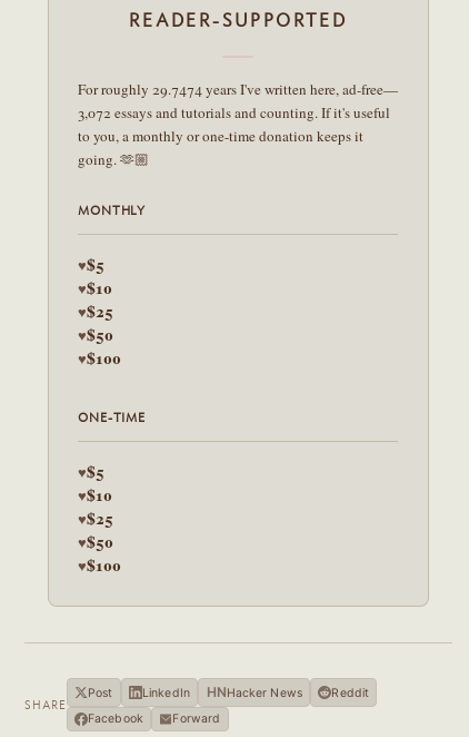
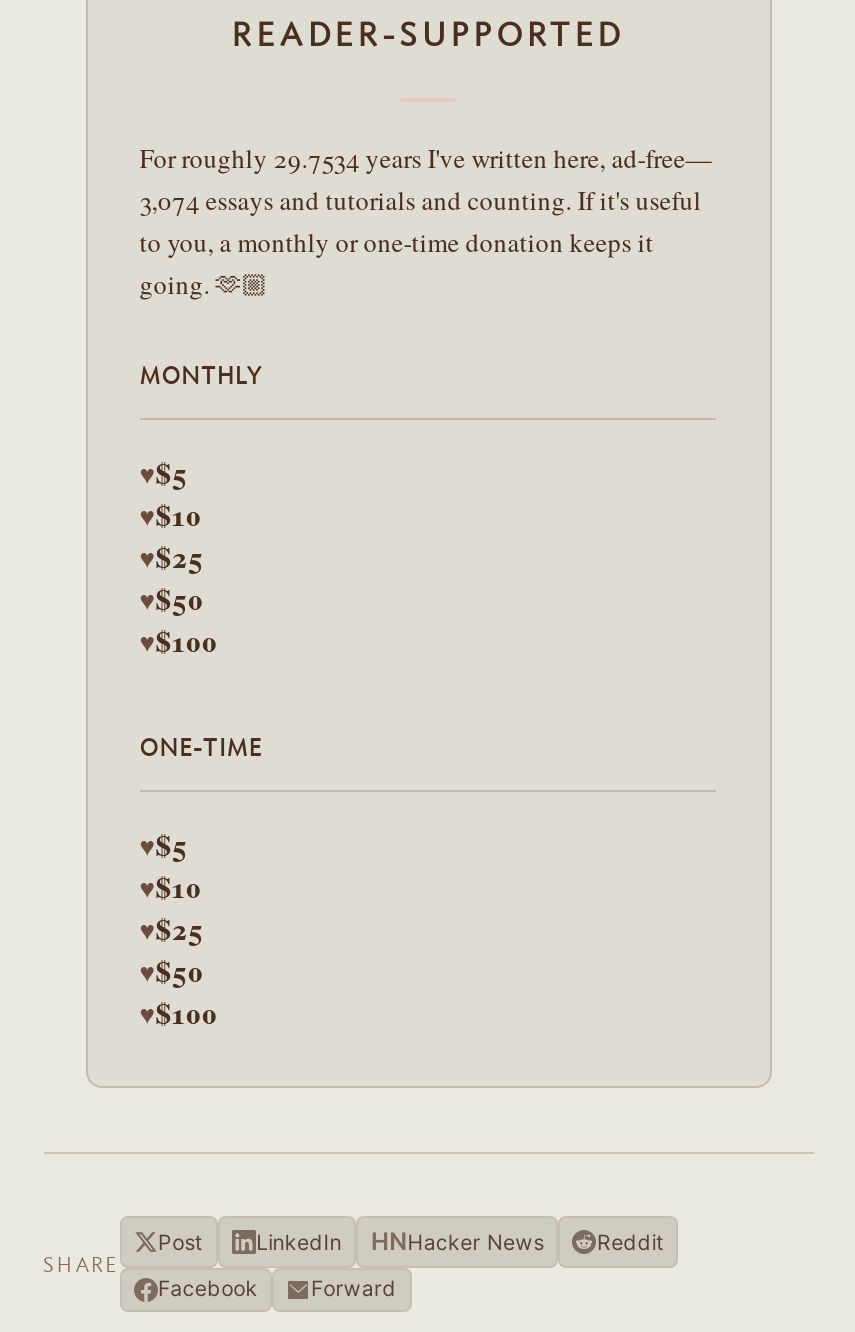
- For roughly 29.7474 years I've written here, ad-free—
+ For roughly 29.7534 years I've written here, ad-free—

- 3,072 essays and tutorials and counting. If it's useful
+ 3,074 essays and tutorials and counting. If it's useful
